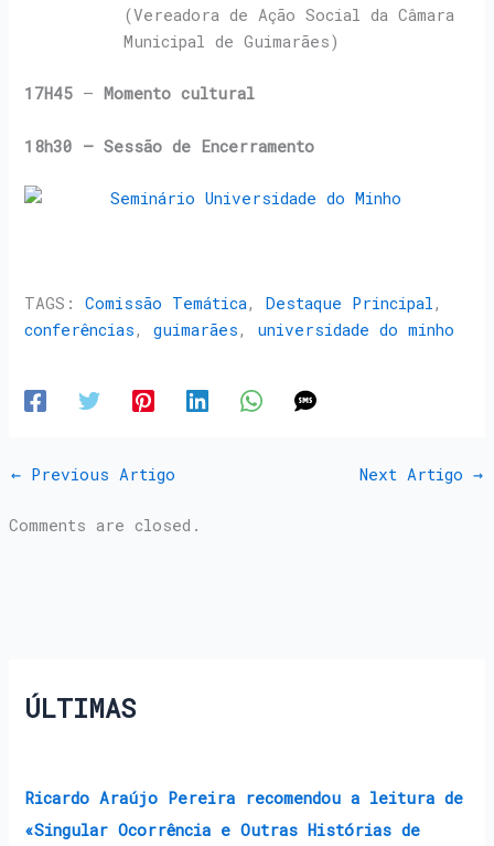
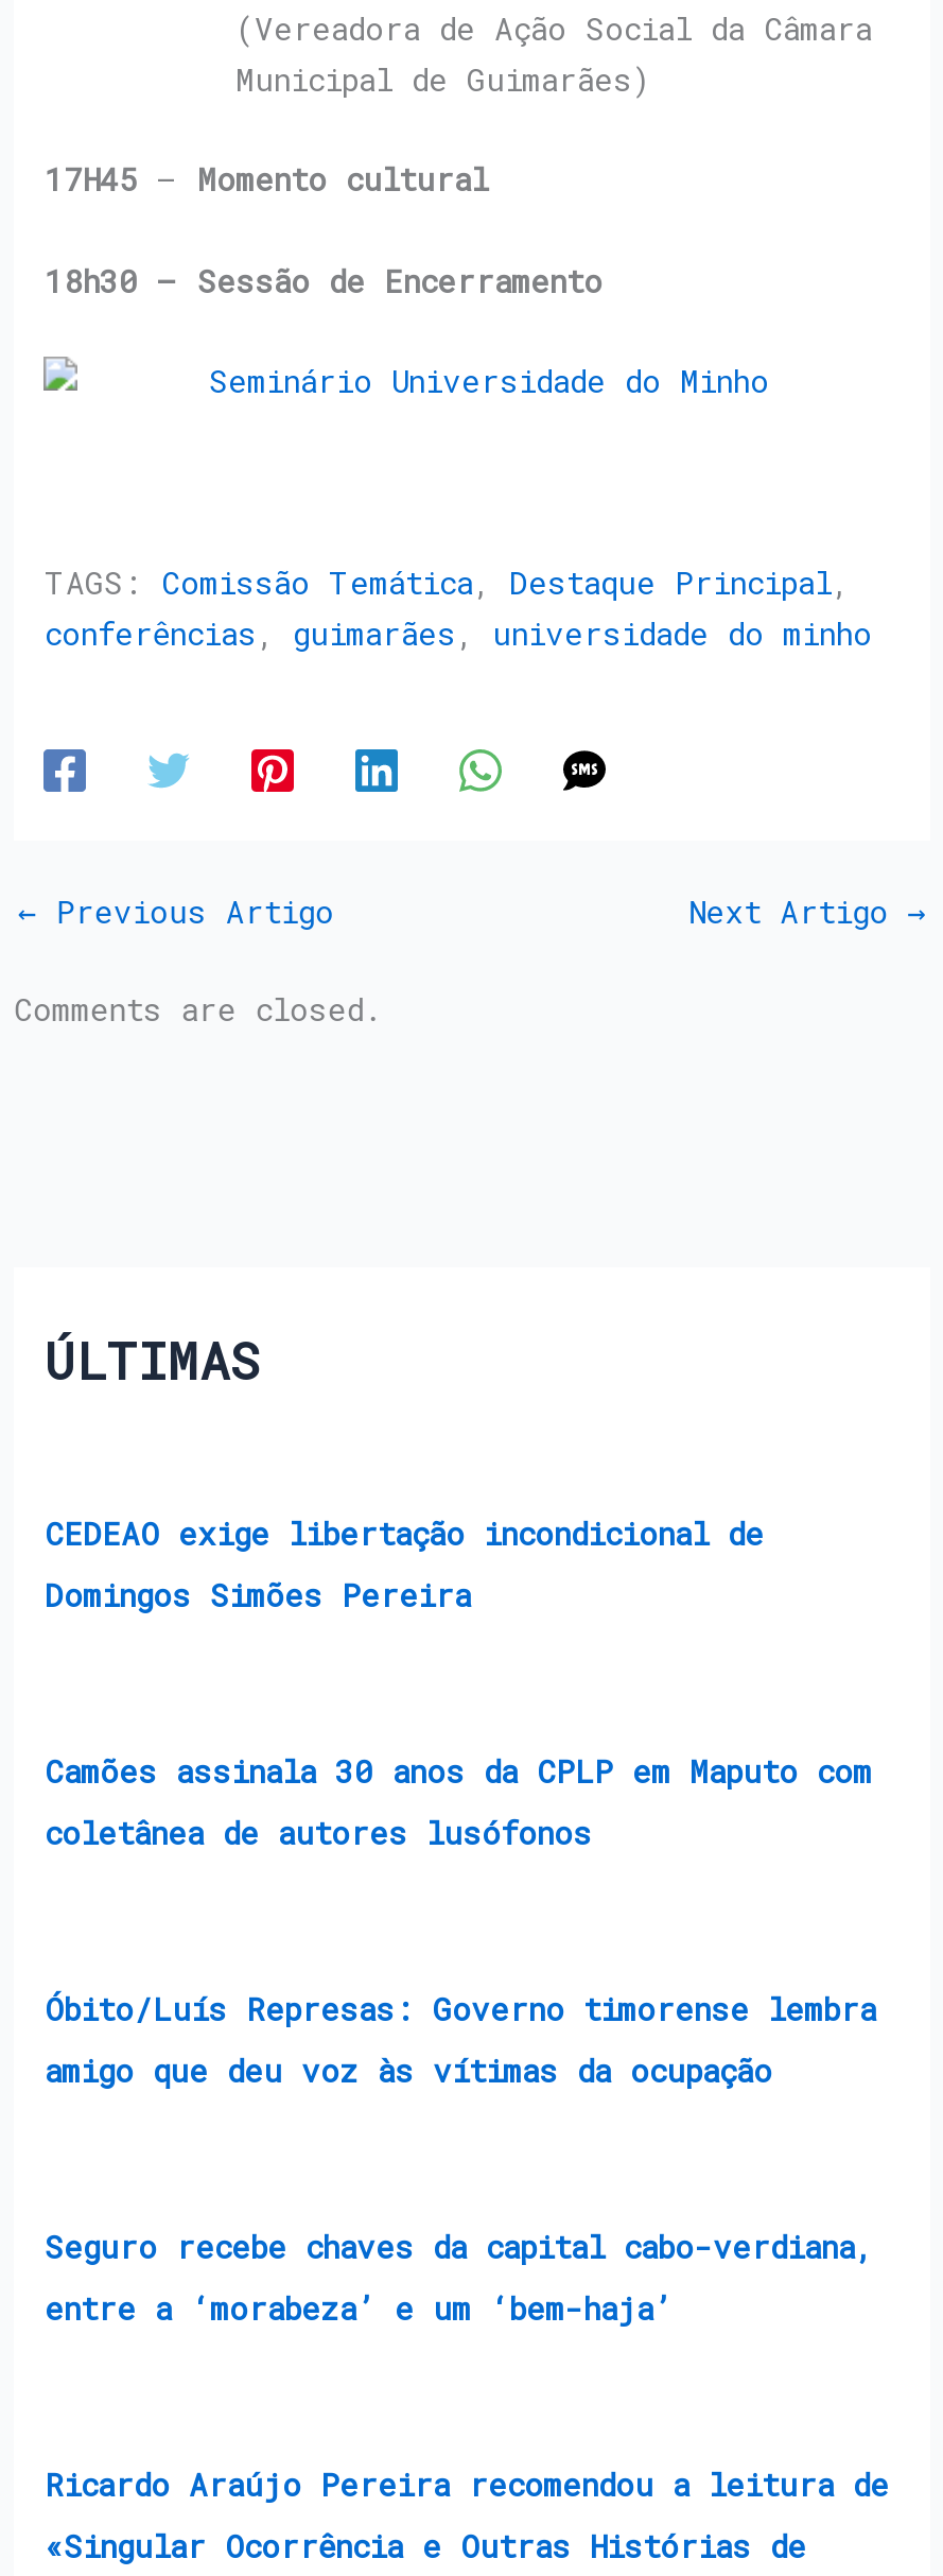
+ CEDEAO exige libertação incondicional de
+ Domingos Simões Pereira

+ Camões assinala 30 anos da CPLP em Maputo com
+ coletânea de autores lusófonos

+ Óbito/Luís Represas: Governo timorense lembra
+ amigo que deu voz às vítimas da ocupação

+ Seguro recebe chaves da capital cabo-verdiana,
+ entre a ‘morabeza’ e um ‘bem-haja’
